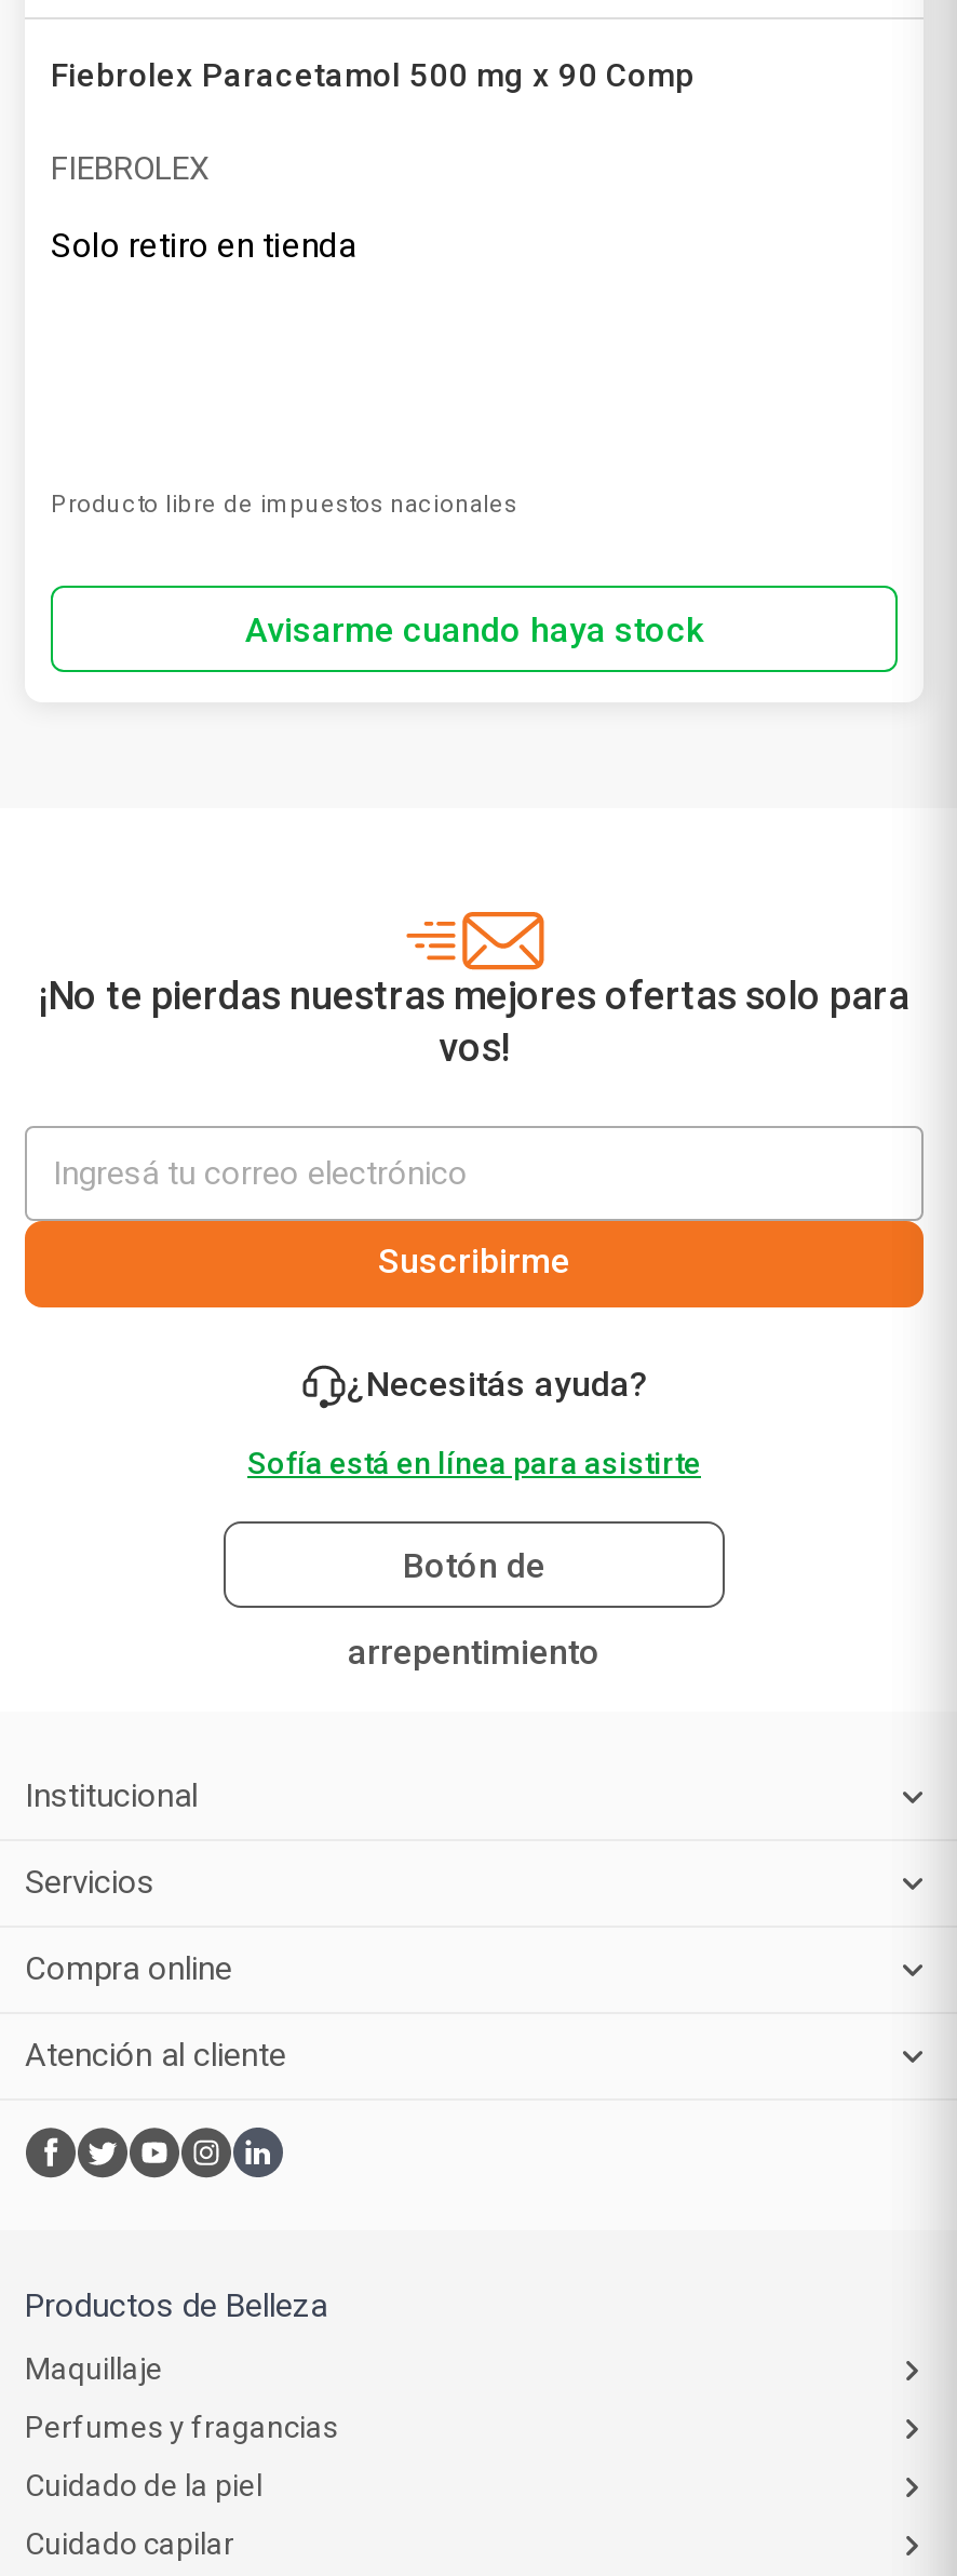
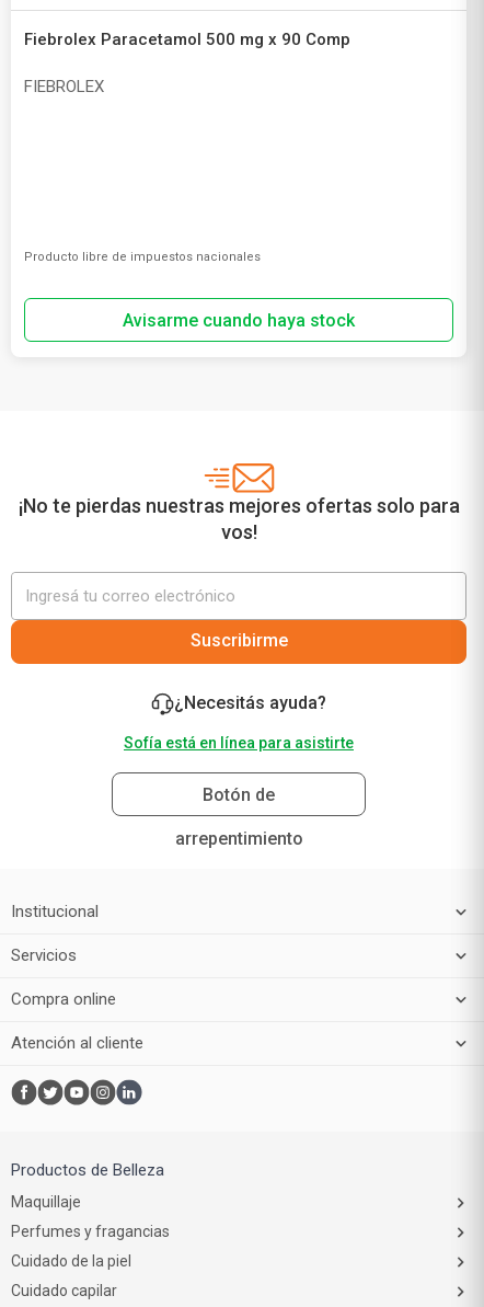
- Solo retiro en tienda
